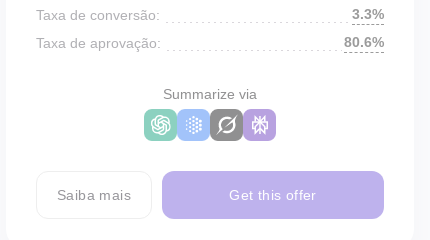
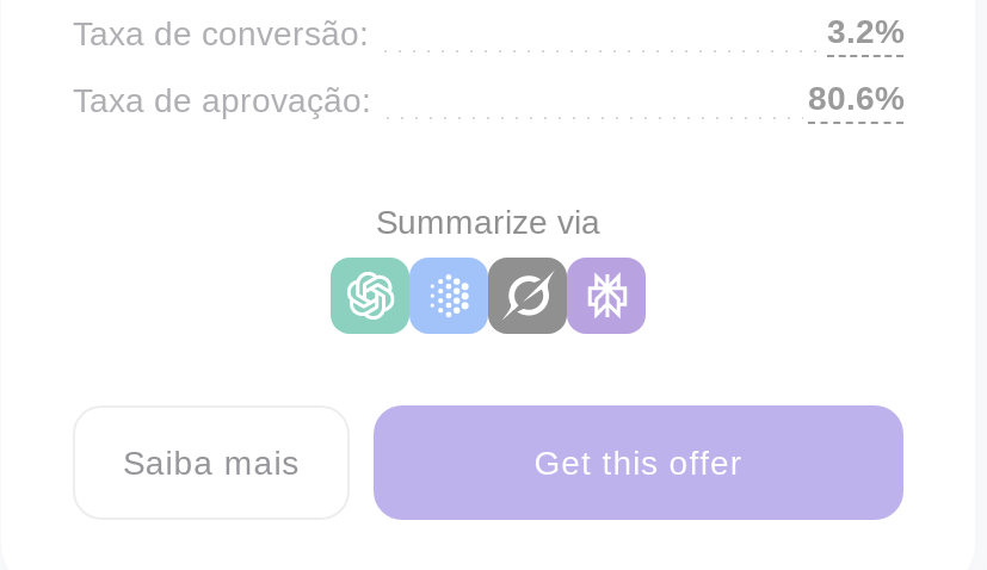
- 3.3%
+ 3.2%
